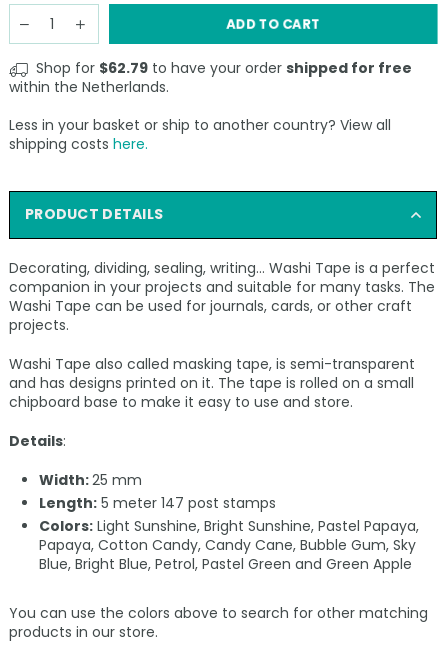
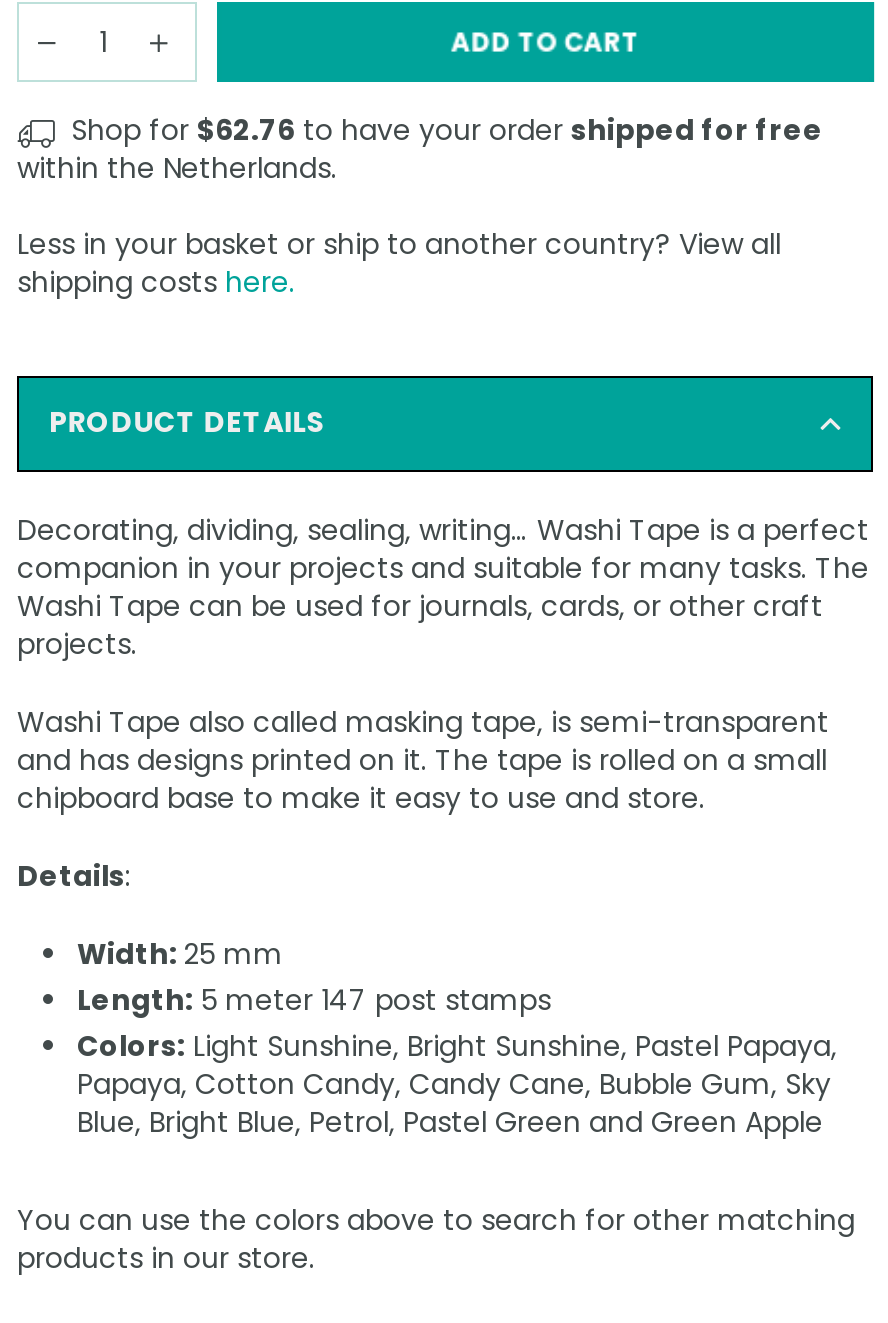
- Shop for $62.79 to have your order shipped for free
+ Shop for $62.76 to have your order shipped for free
